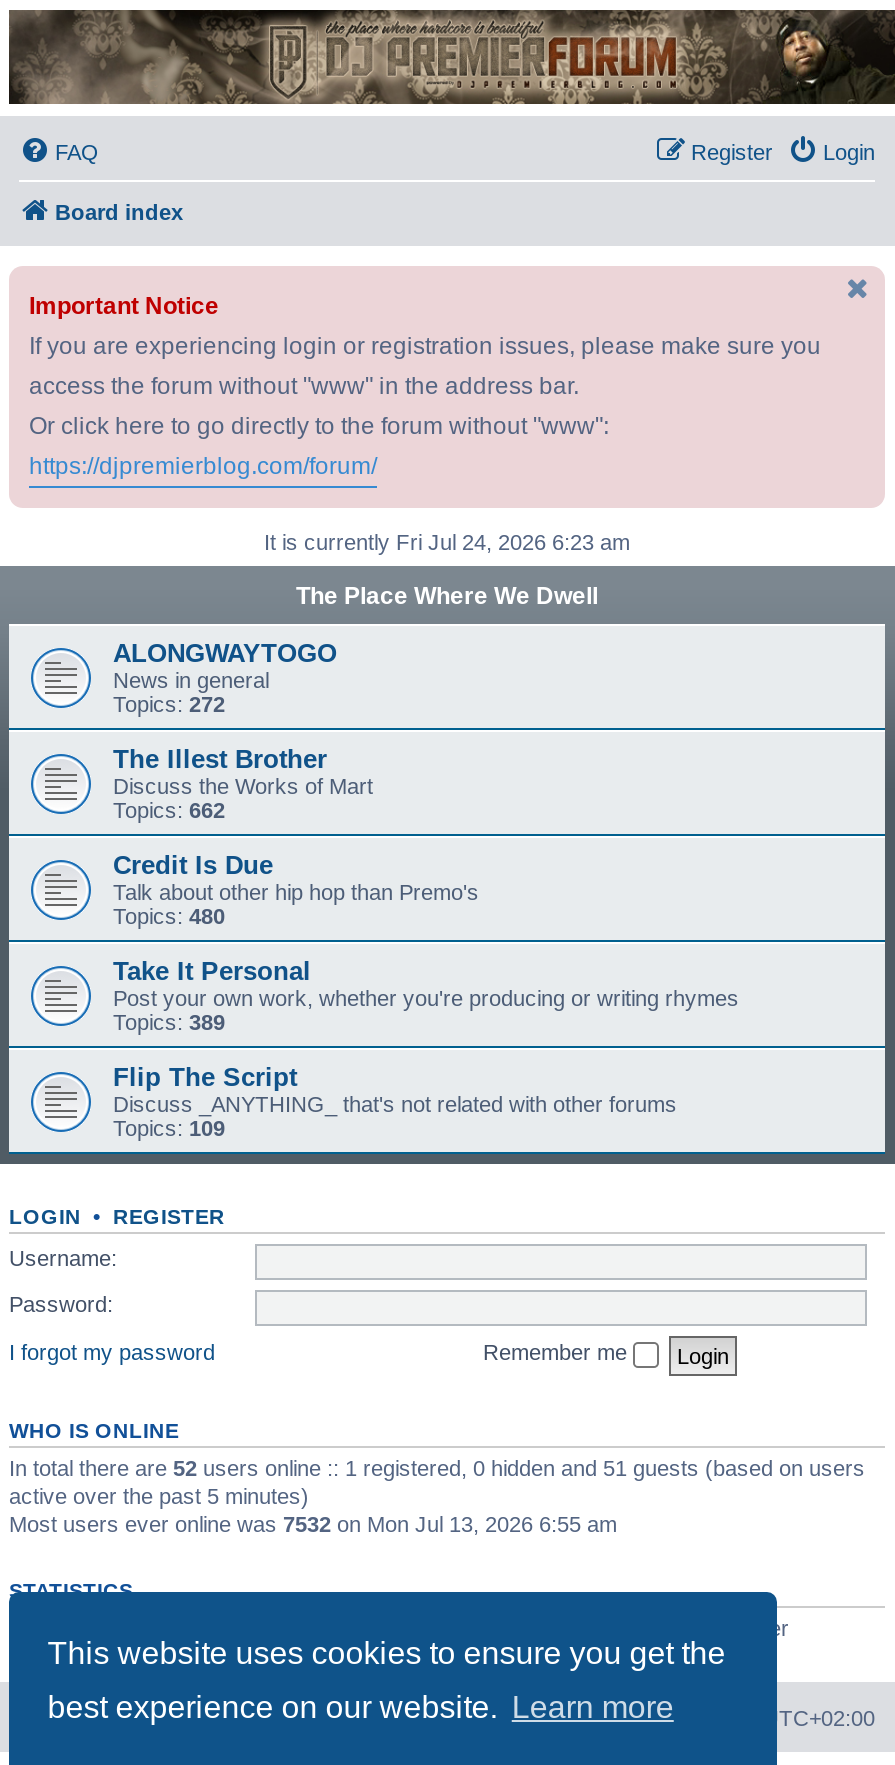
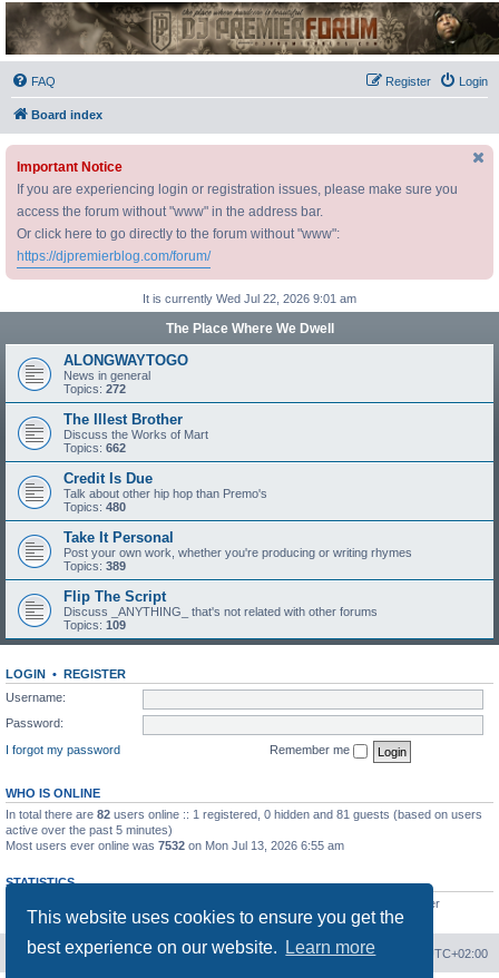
- It is currently Fri Jul 24, 2026 6:23 am
+ It is currently Wed Jul 22, 2026 9:01 am

- In total there are 52 users online :: 1 registered, 0 hidden and 51 guests (based on users
+ In total there are 82 users online :: 1 registered, 0 hidden and 81 guests (based on users
